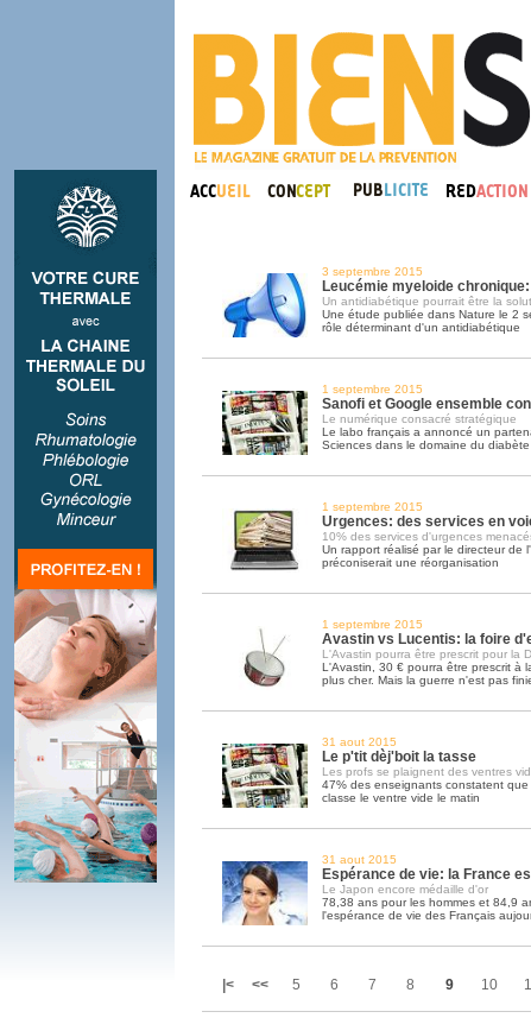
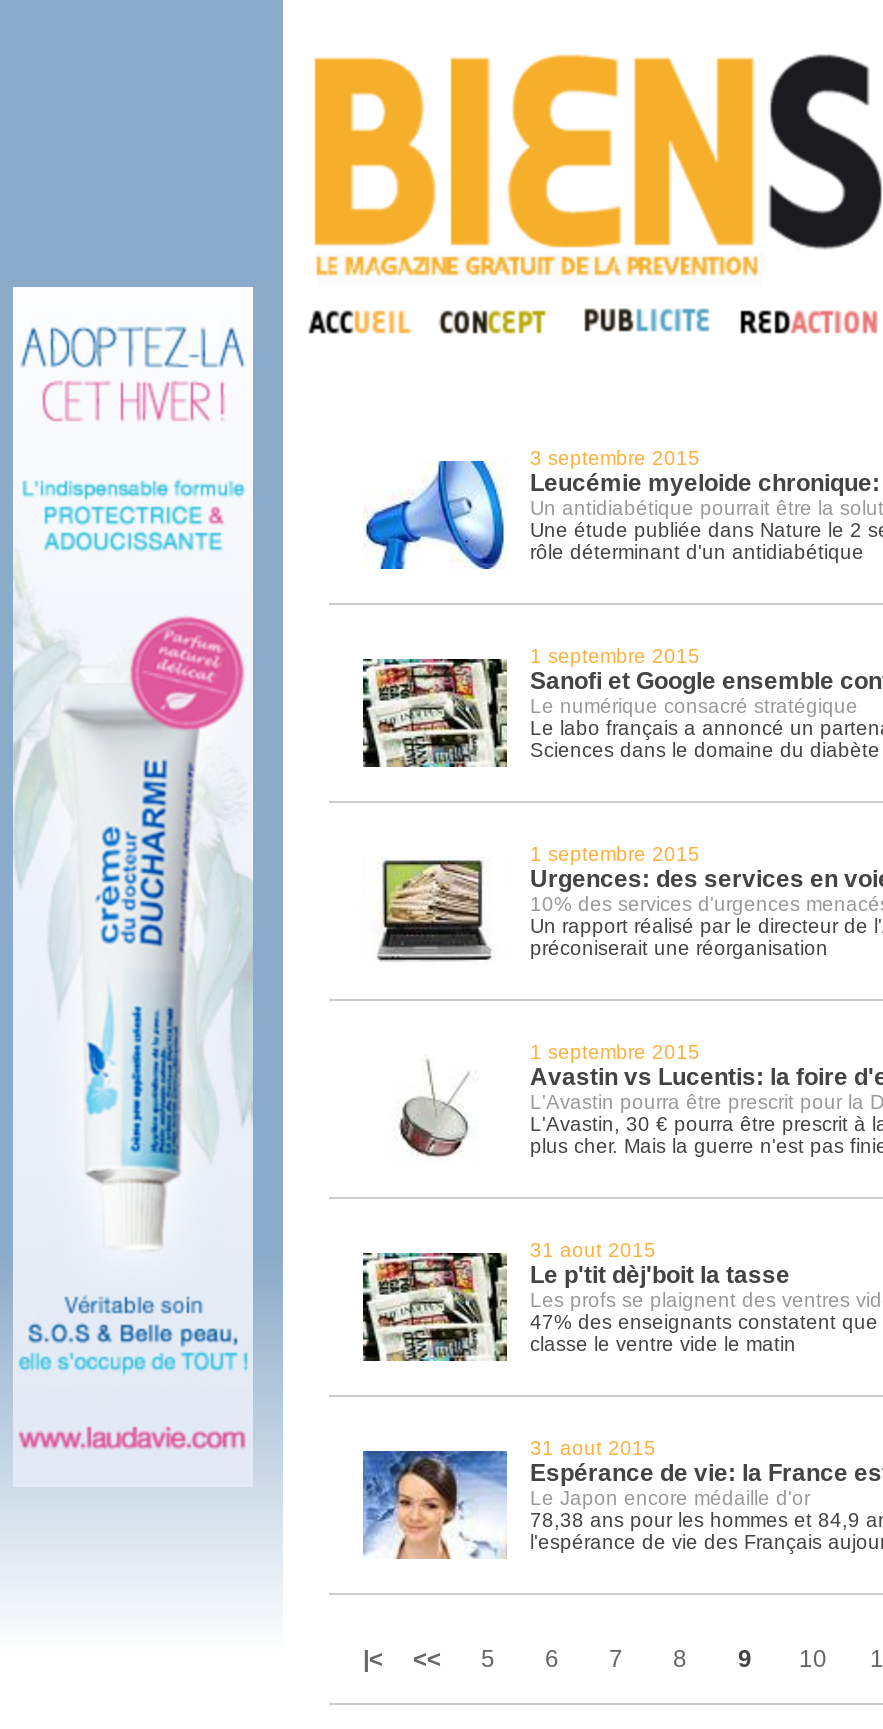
- [image]
+ [image]
